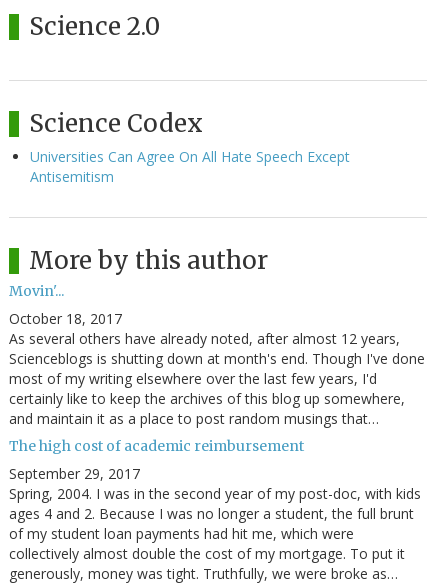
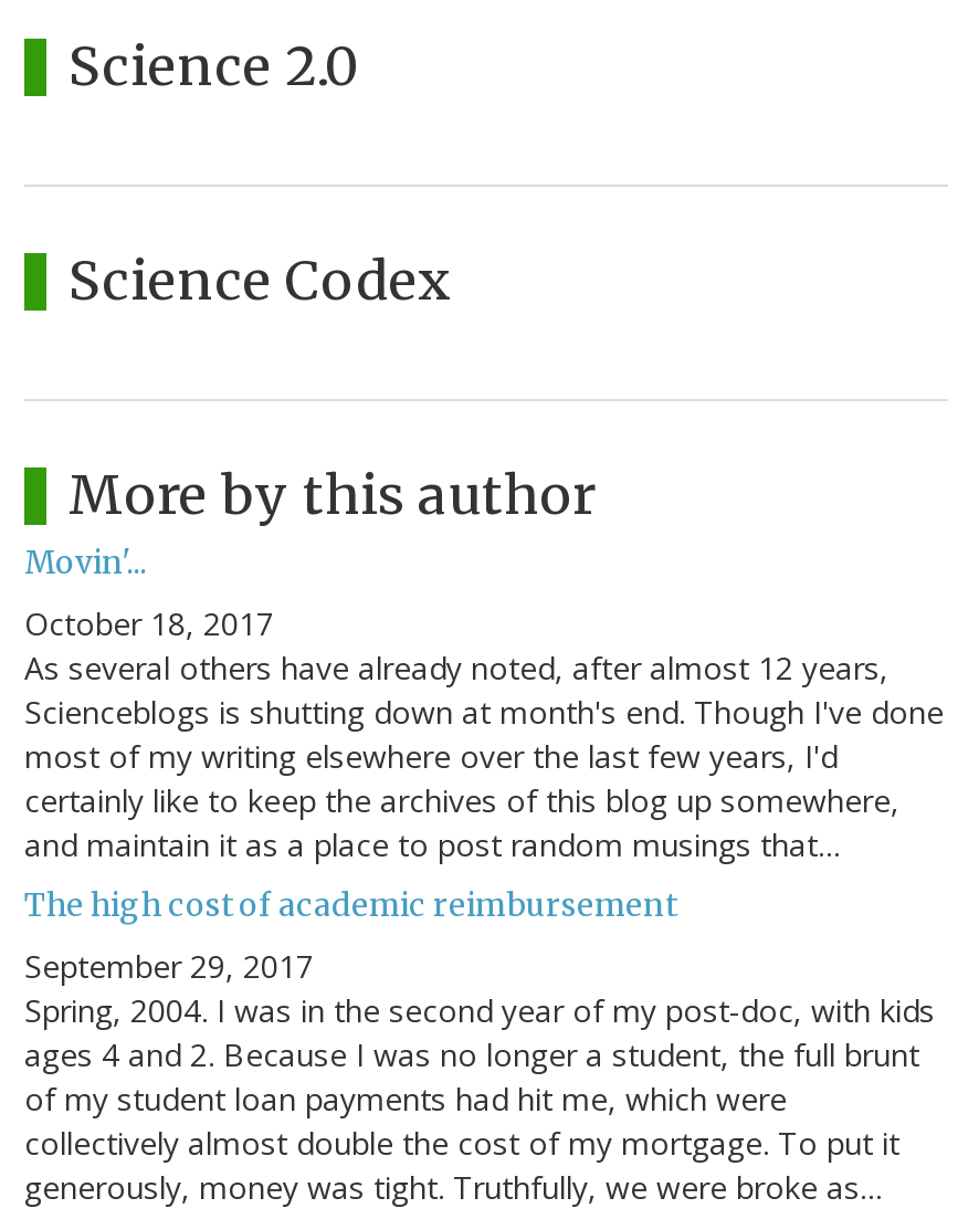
- Universities Can Agree On All Hate Speech Except
- Antisemitism
